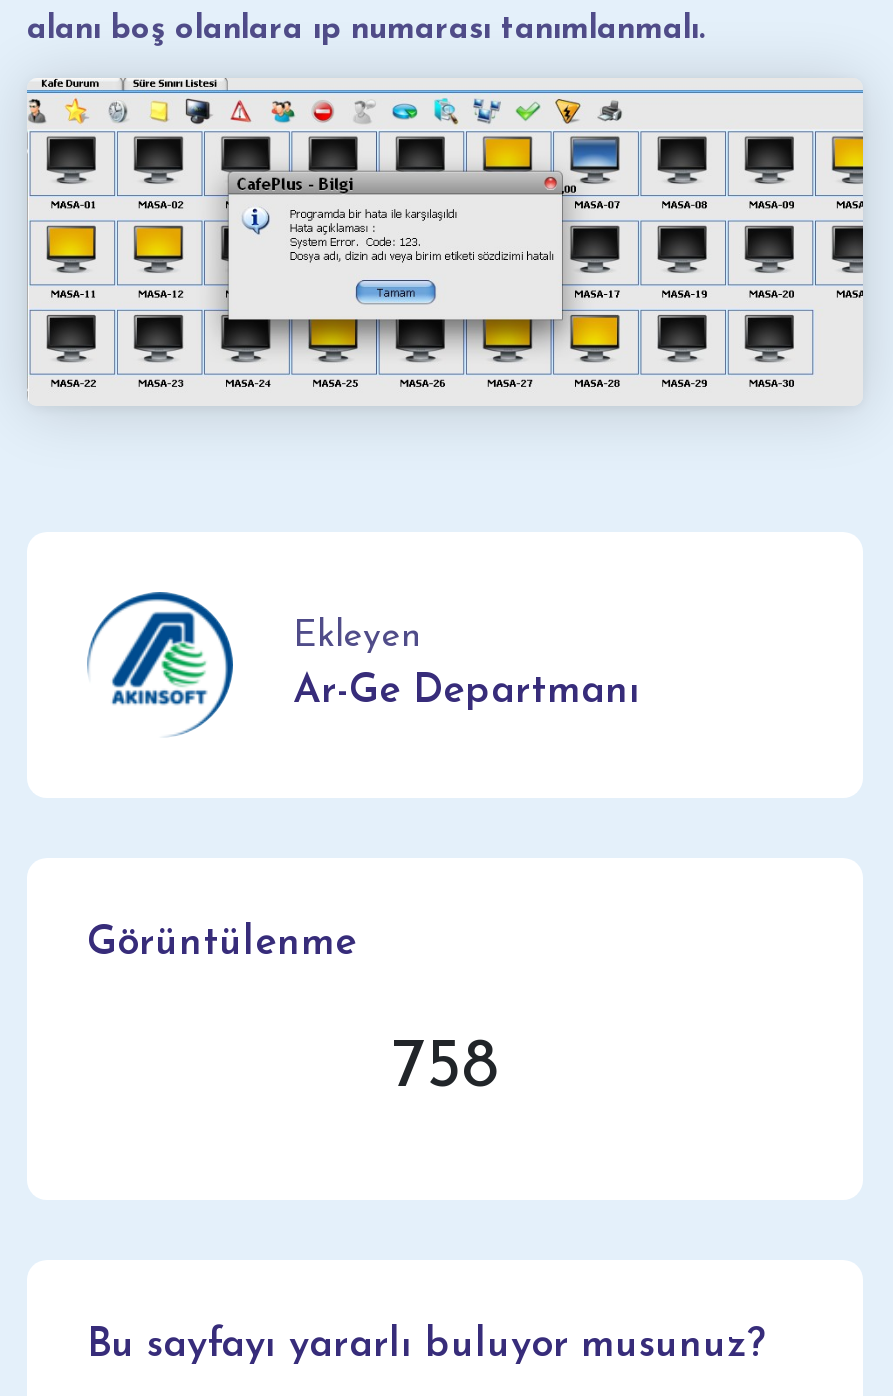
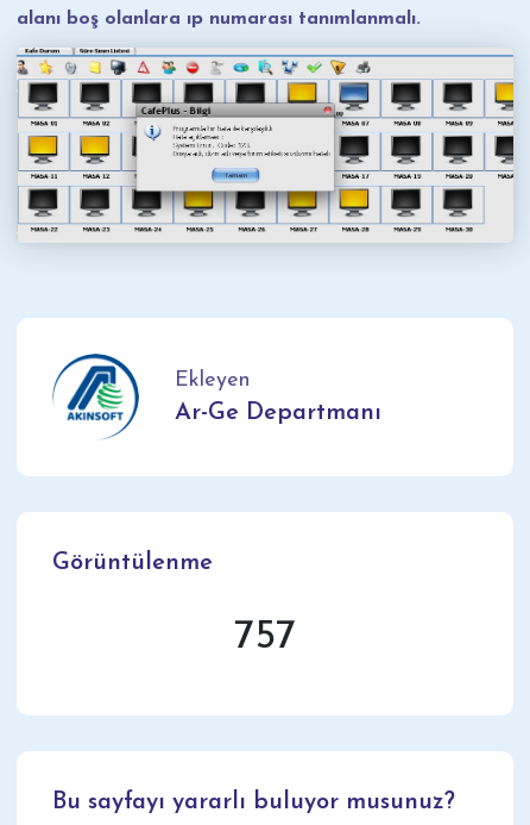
- 758
+ 757
